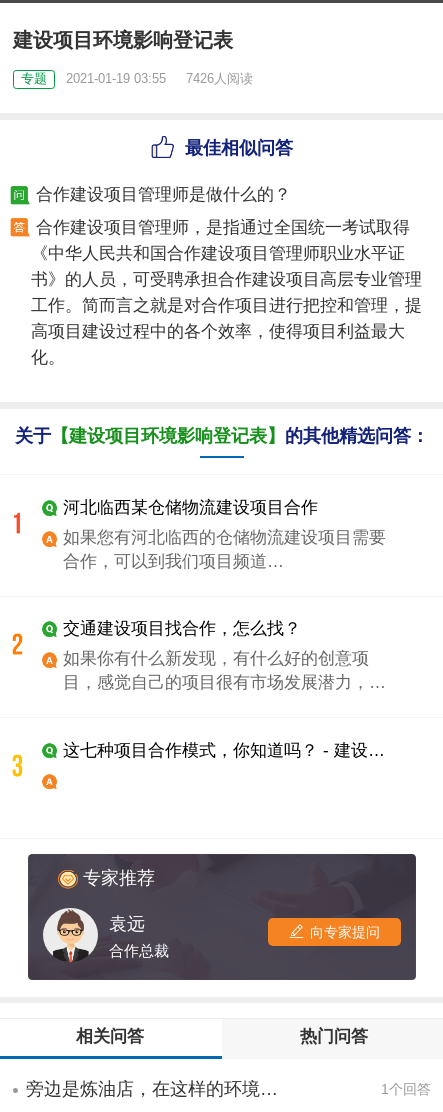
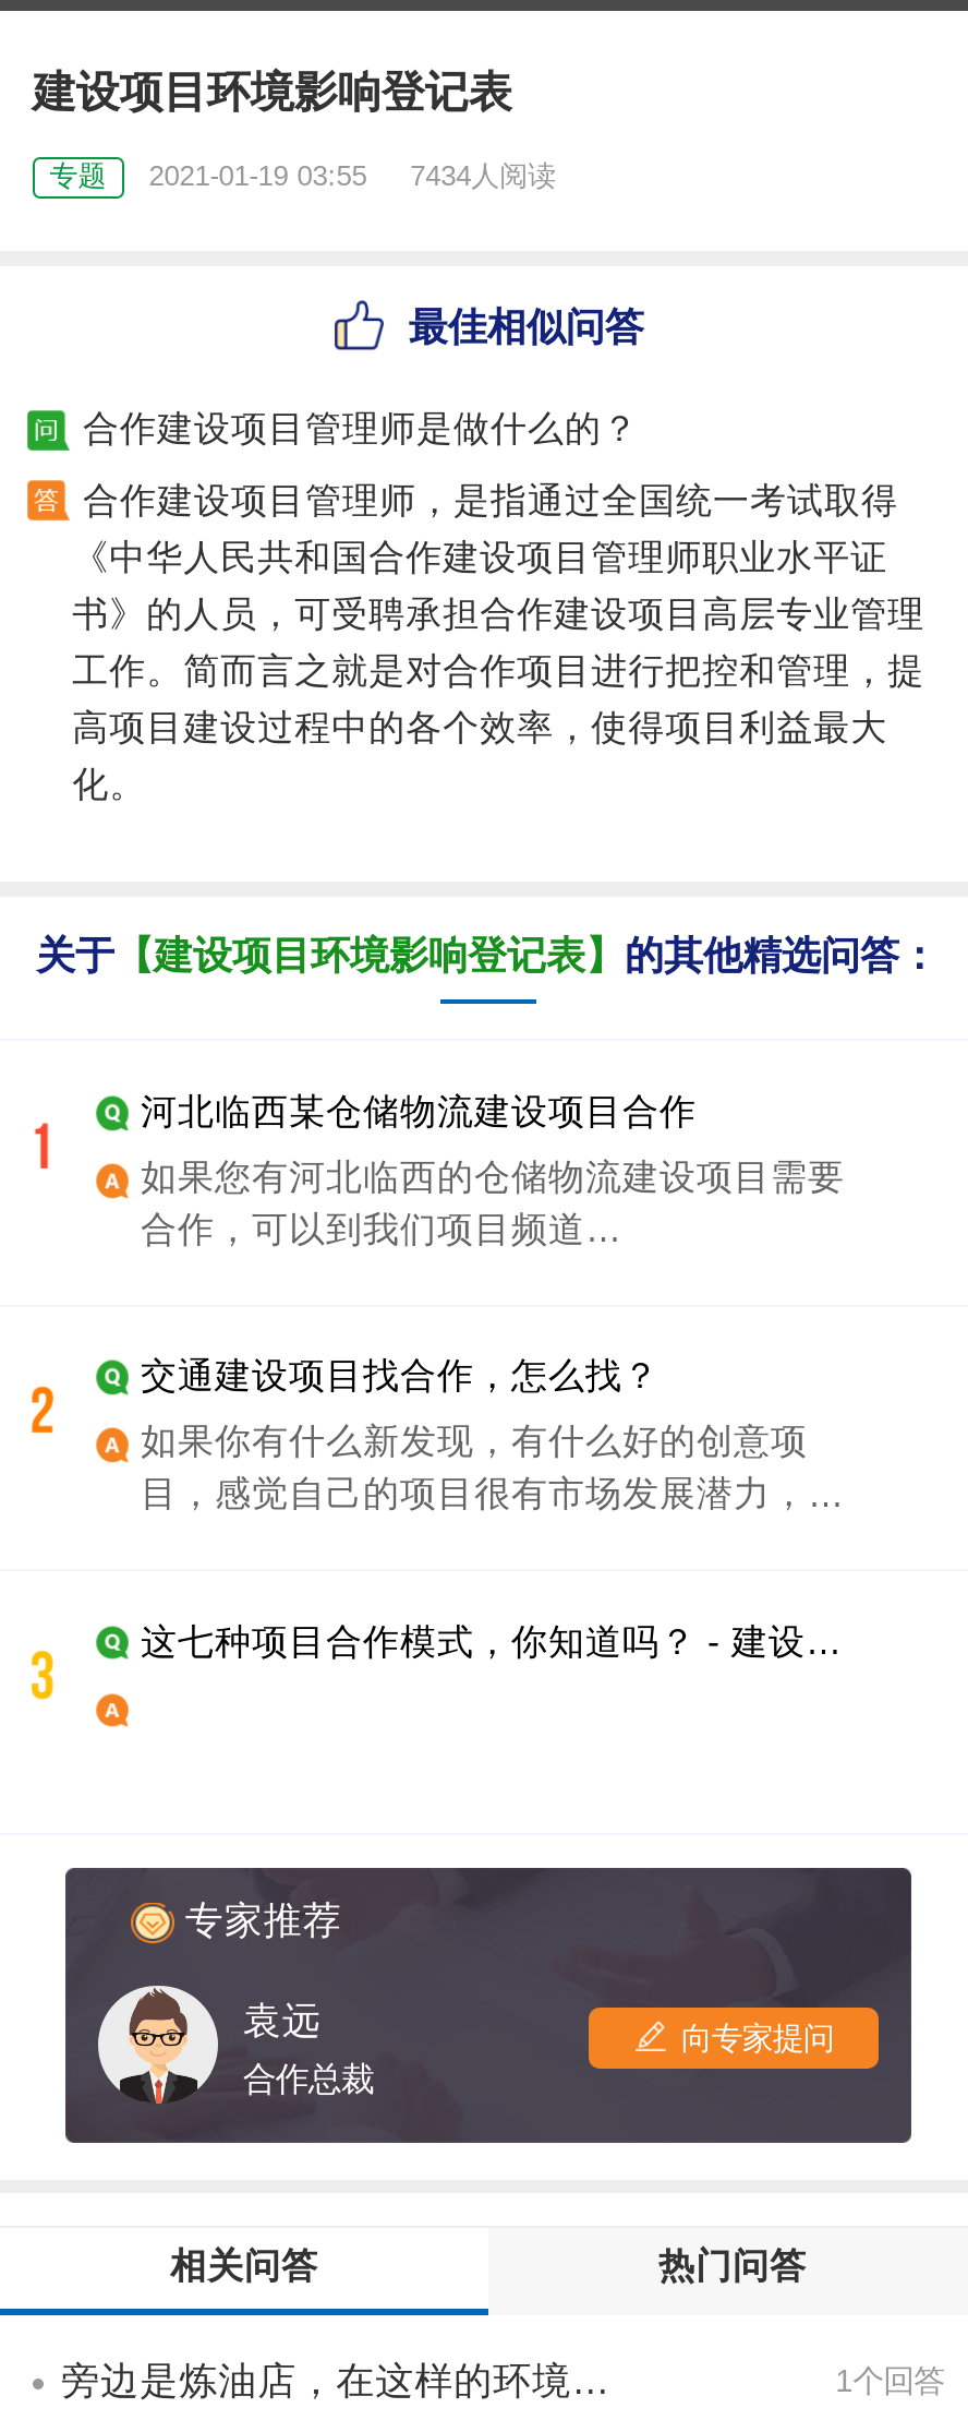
- 专题 2021-01-19 03:55 7426人阅读
+ 专题 2021-01-19 03:55 7434人阅读
